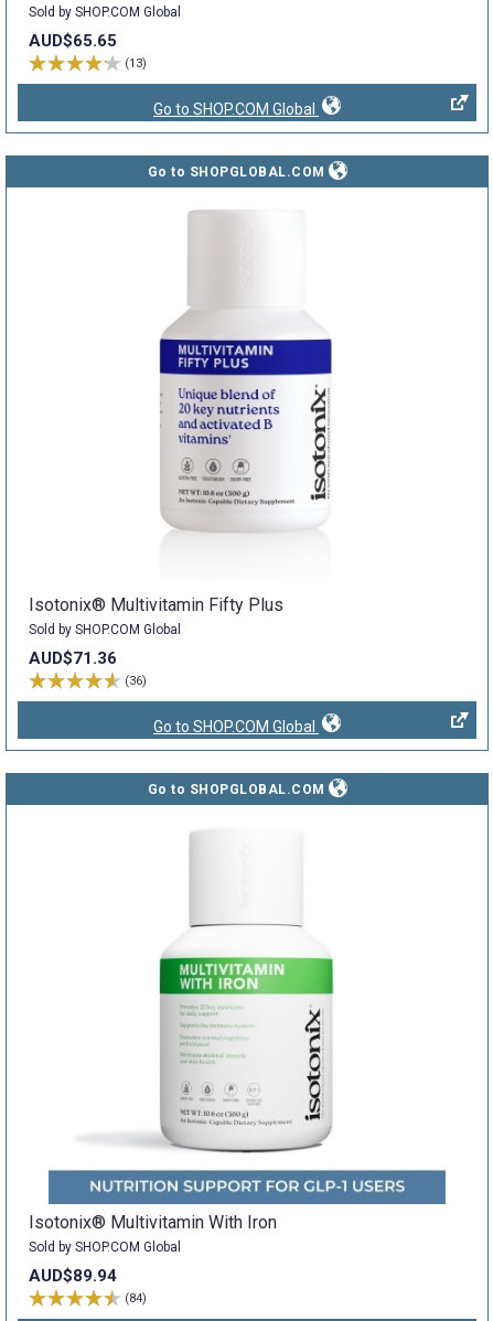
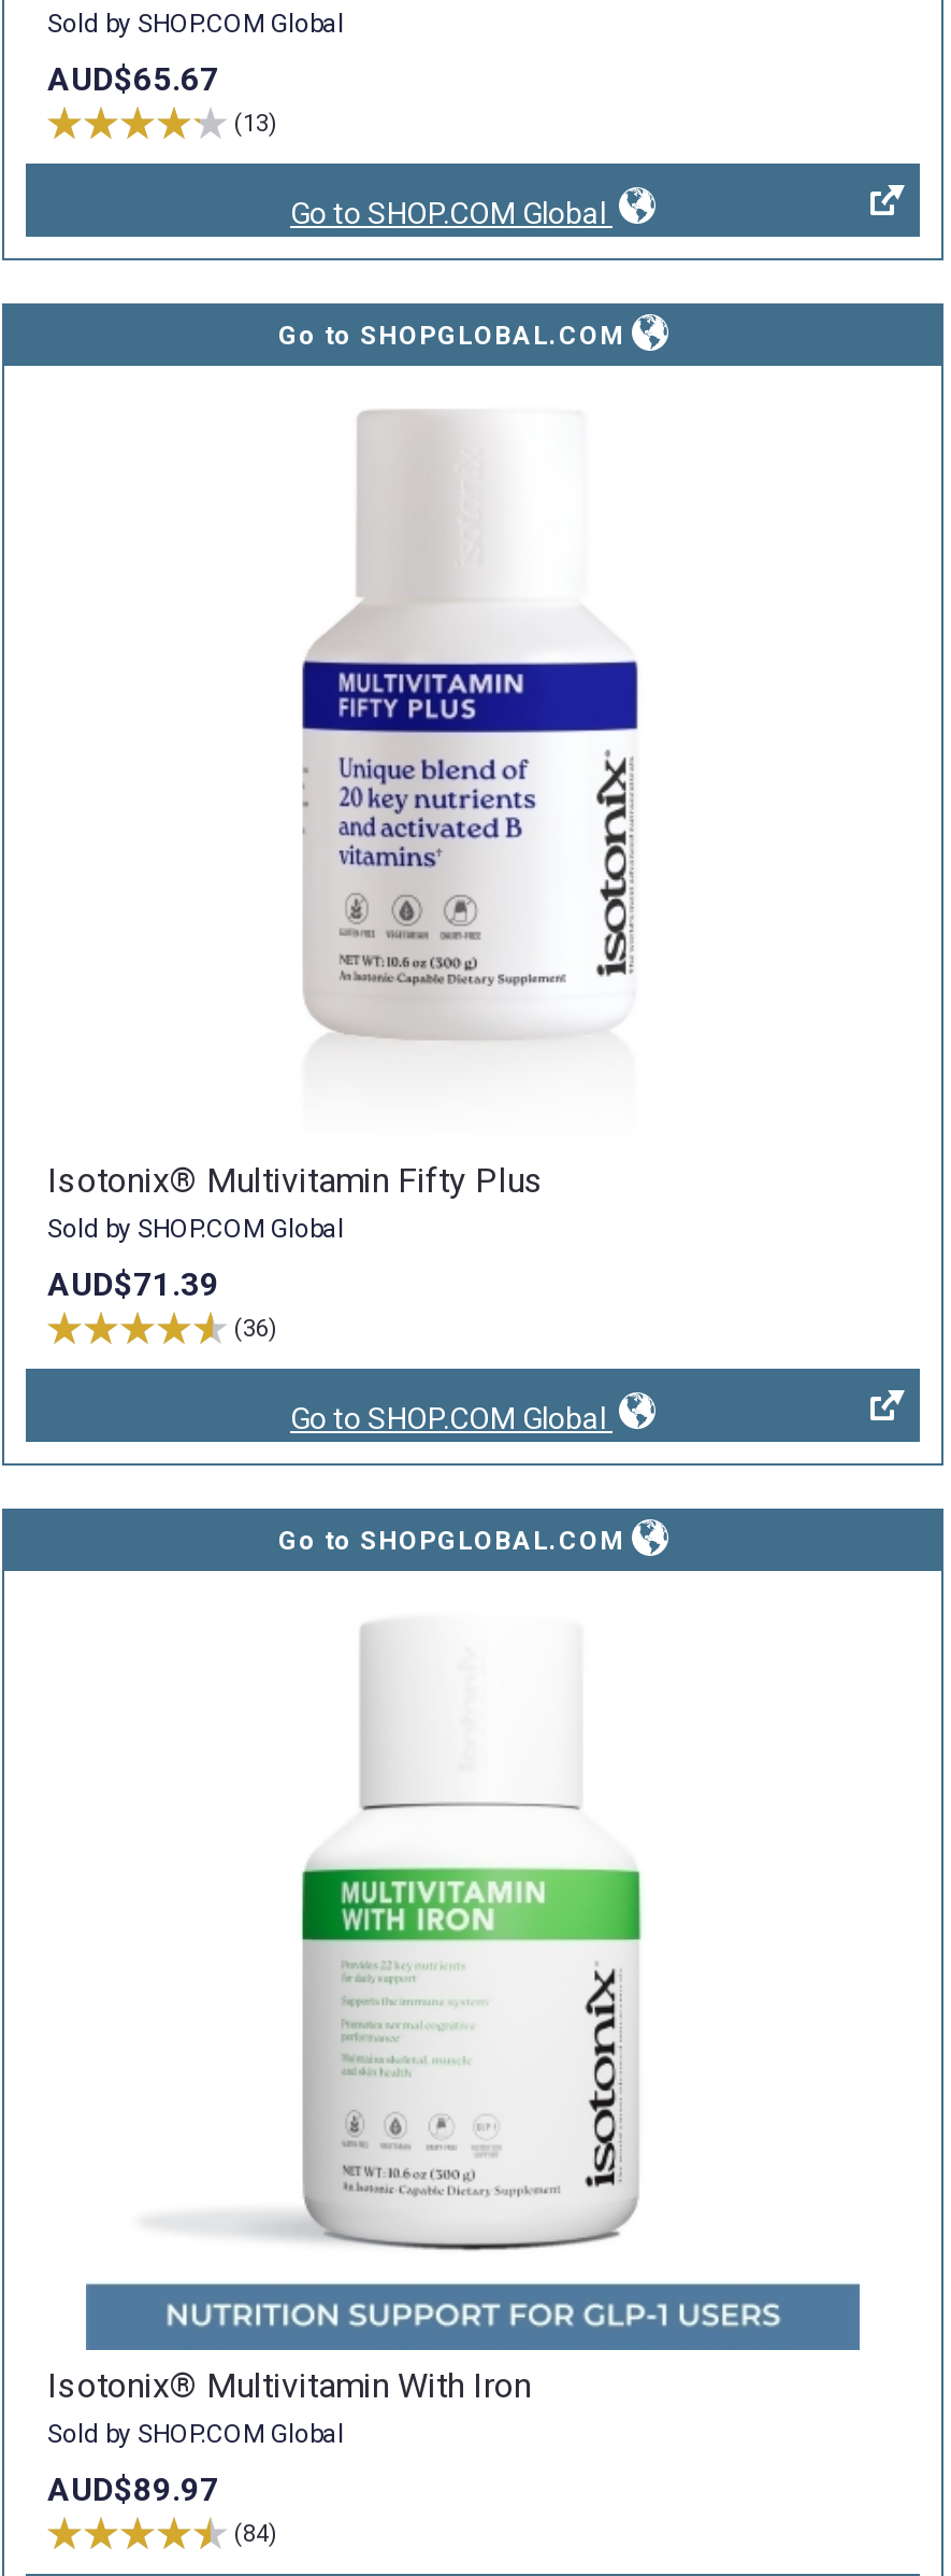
- AUD$65.65
+ AUD$65.67

- AUD$71.36
+ AUD$71.39

- AUD$89.94
+ AUD$89.97
